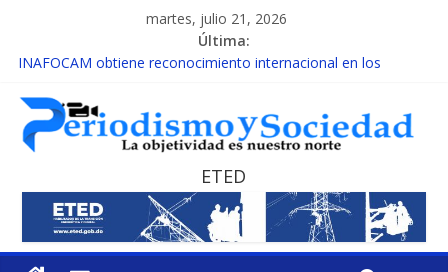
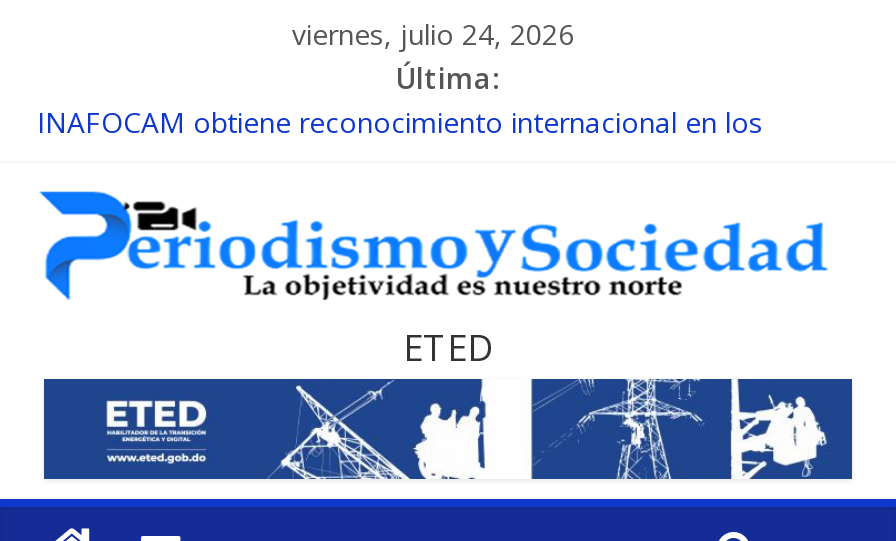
- martes, julio 21, 2026
+ viernes, julio 24, 2026
